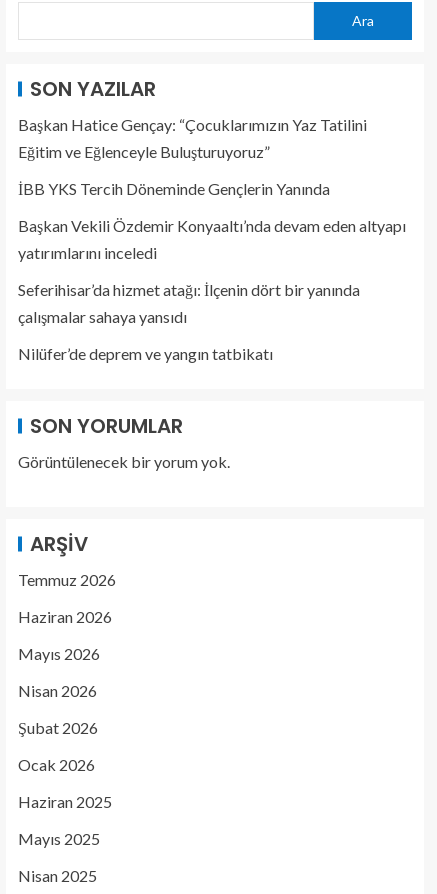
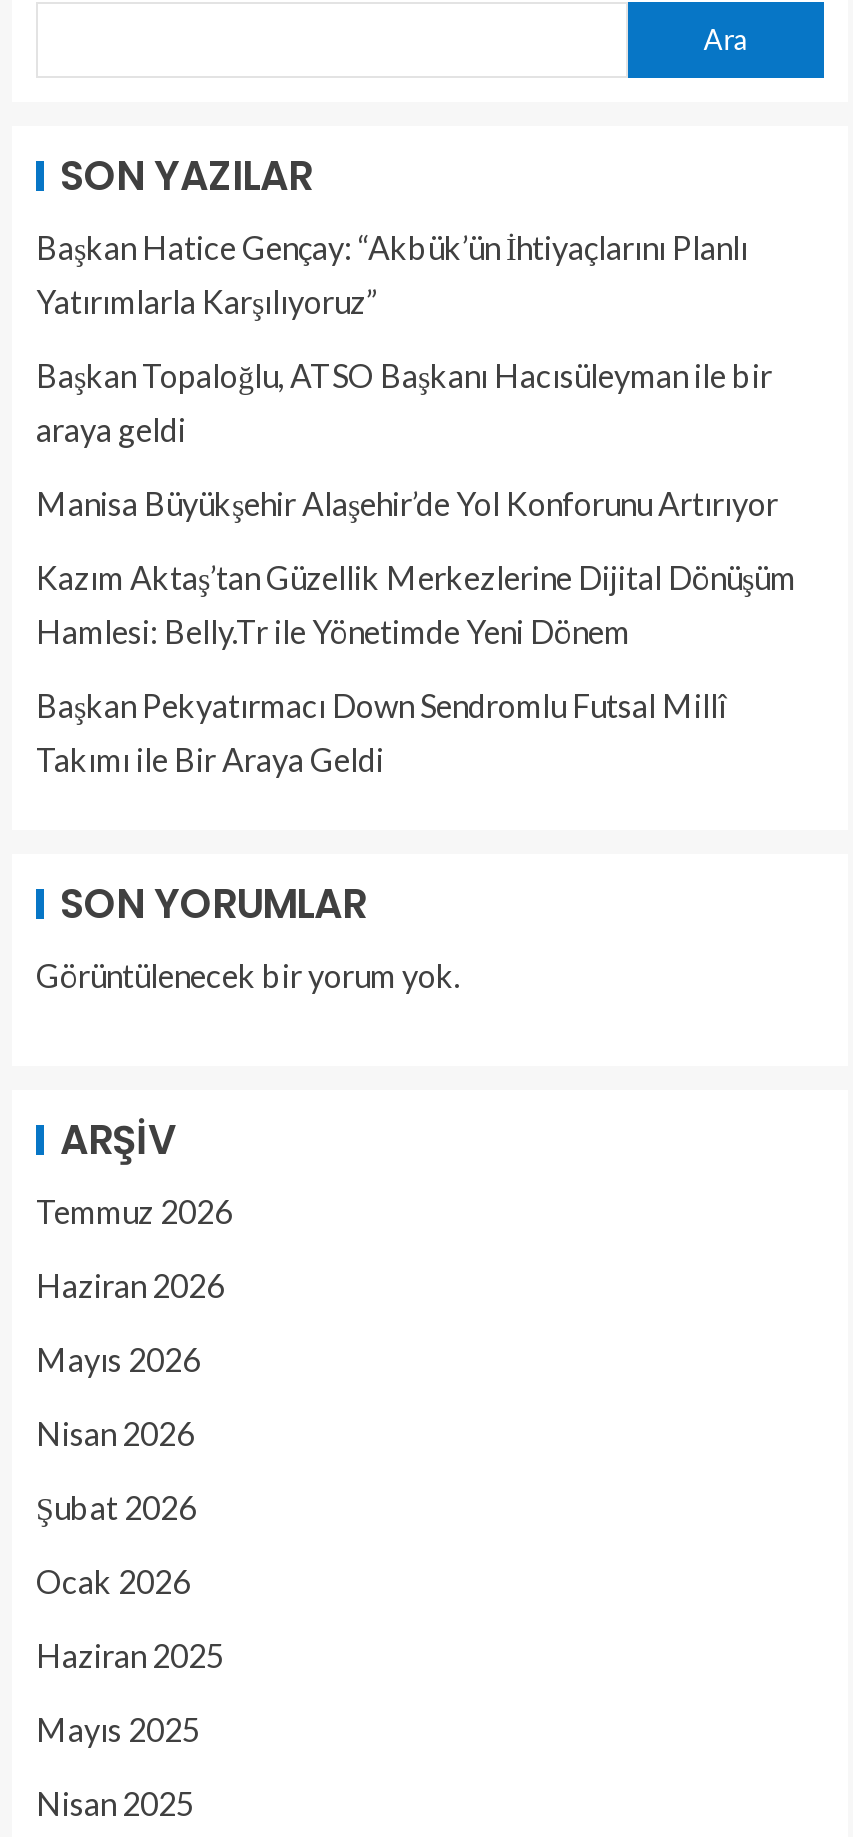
- Başkan Hatice Gençay: “Çocuklarımızın Yaz Tatilini
- Eğitim ve Eğlenceyle Buluşturuyoruz”
+ Başkan Hatice Gençay: “Akbük’ün İhtiyaçlarını Planlı
+ Yatırımlarla Karşılıyoruz”

- İBB YKS Tercih Döneminde Gençlerin Yanında
+ Başkan Topaloğlu, ATSO Başkanı Hacısüleyman ile bir
+ araya geldi

- Başkan Vekili Özdemir Konyaaltı’nda devam eden altyapı
- yatırımlarını inceledi
+ Manisa Büyükşehir Alaşehir’de Yol Konforunu Artırıyor

- Seferihisar’da hizmet atağı: İlçenin dört bir yanında
- çalışmalar sahaya yansıdı
+ Kazım Aktaş’tan Güzellik Merkezlerine Dijital Dönüşüm
+ Hamlesi: Belly.Tr ile Yönetimde Yeni Dönem

- Nilüfer’de deprem ve yangın tatbikatı
+ Başkan Pekyatırmacı Down Sendromlu Futsal Millî
+ Takımı ile Bir Araya Geldi
